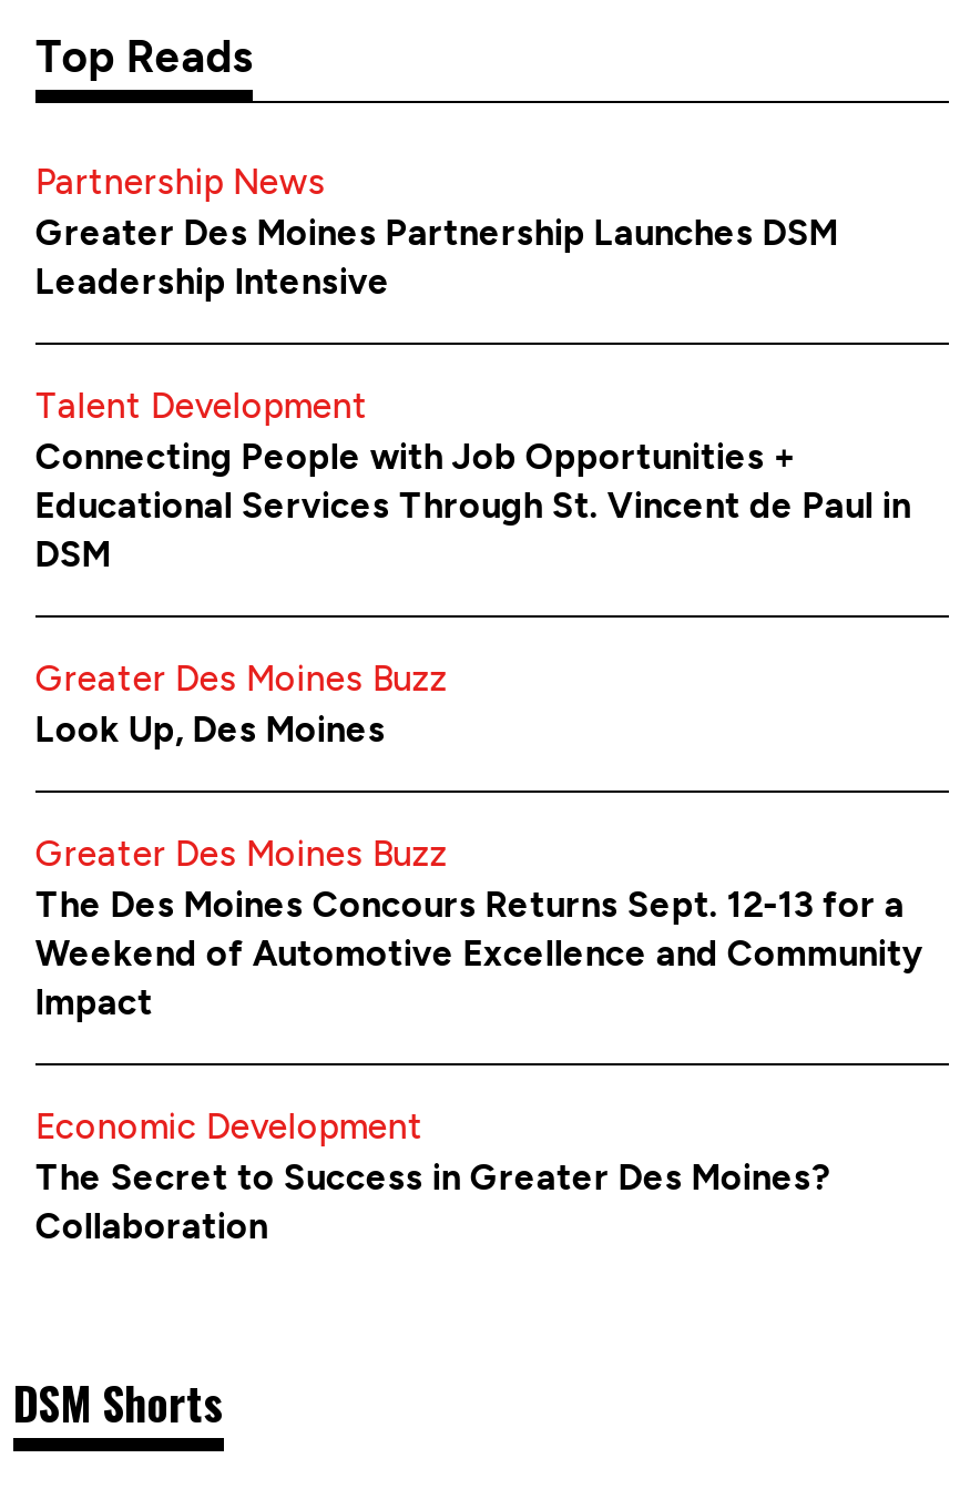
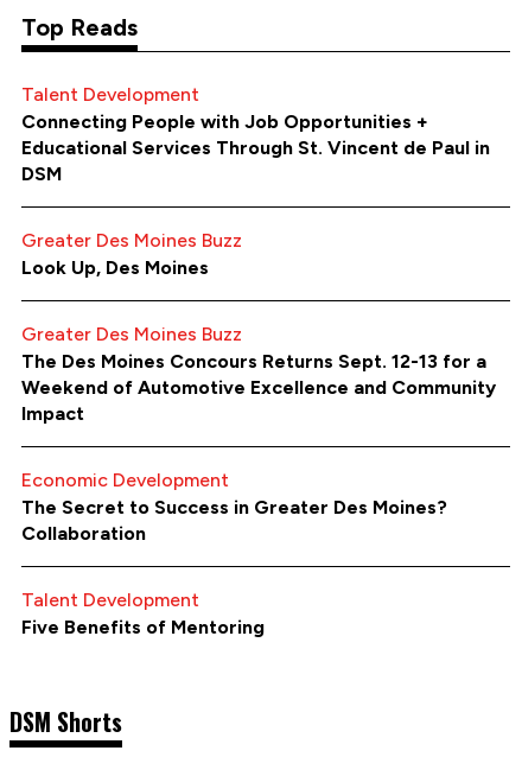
- Partnership News
- Greater Des Moines Partnership Launches DSM
- Leadership Intensive

moved up: Talent Development | Connecting People with Job Opportunities + | Educational Services Through St. Vincent de Paul in | ... | The Secret to Success in Greater Des Moines? | Collaboration

+ Talent Development
+ Five Benefits of Mentoring
